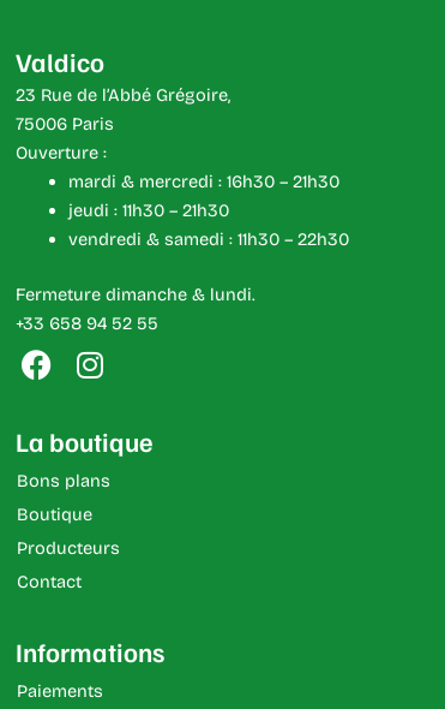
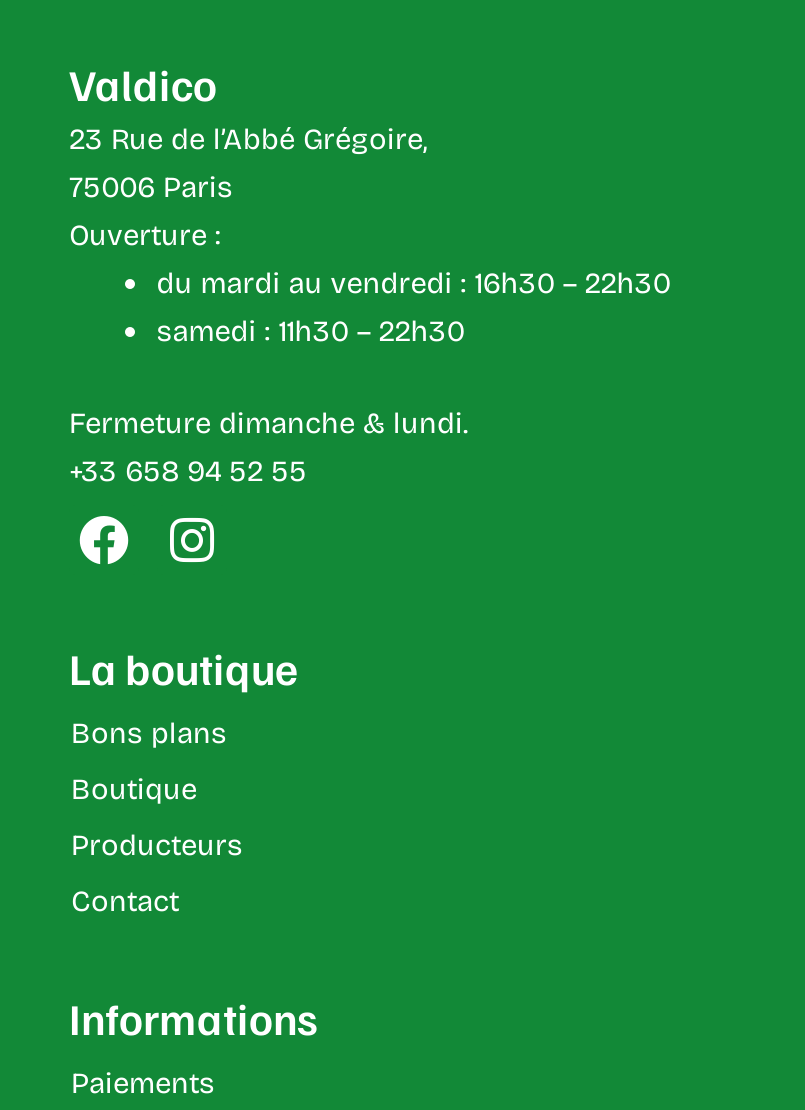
- mardi & mercredi : 16h30 – 21h30
- jeudi : 11h30 – 21h30
- vendredi & samedi : 11h30 – 22h30
+ du mardi au vendredi : 16h30 – 22h30
+ samedi : 11h30 – 22h30
